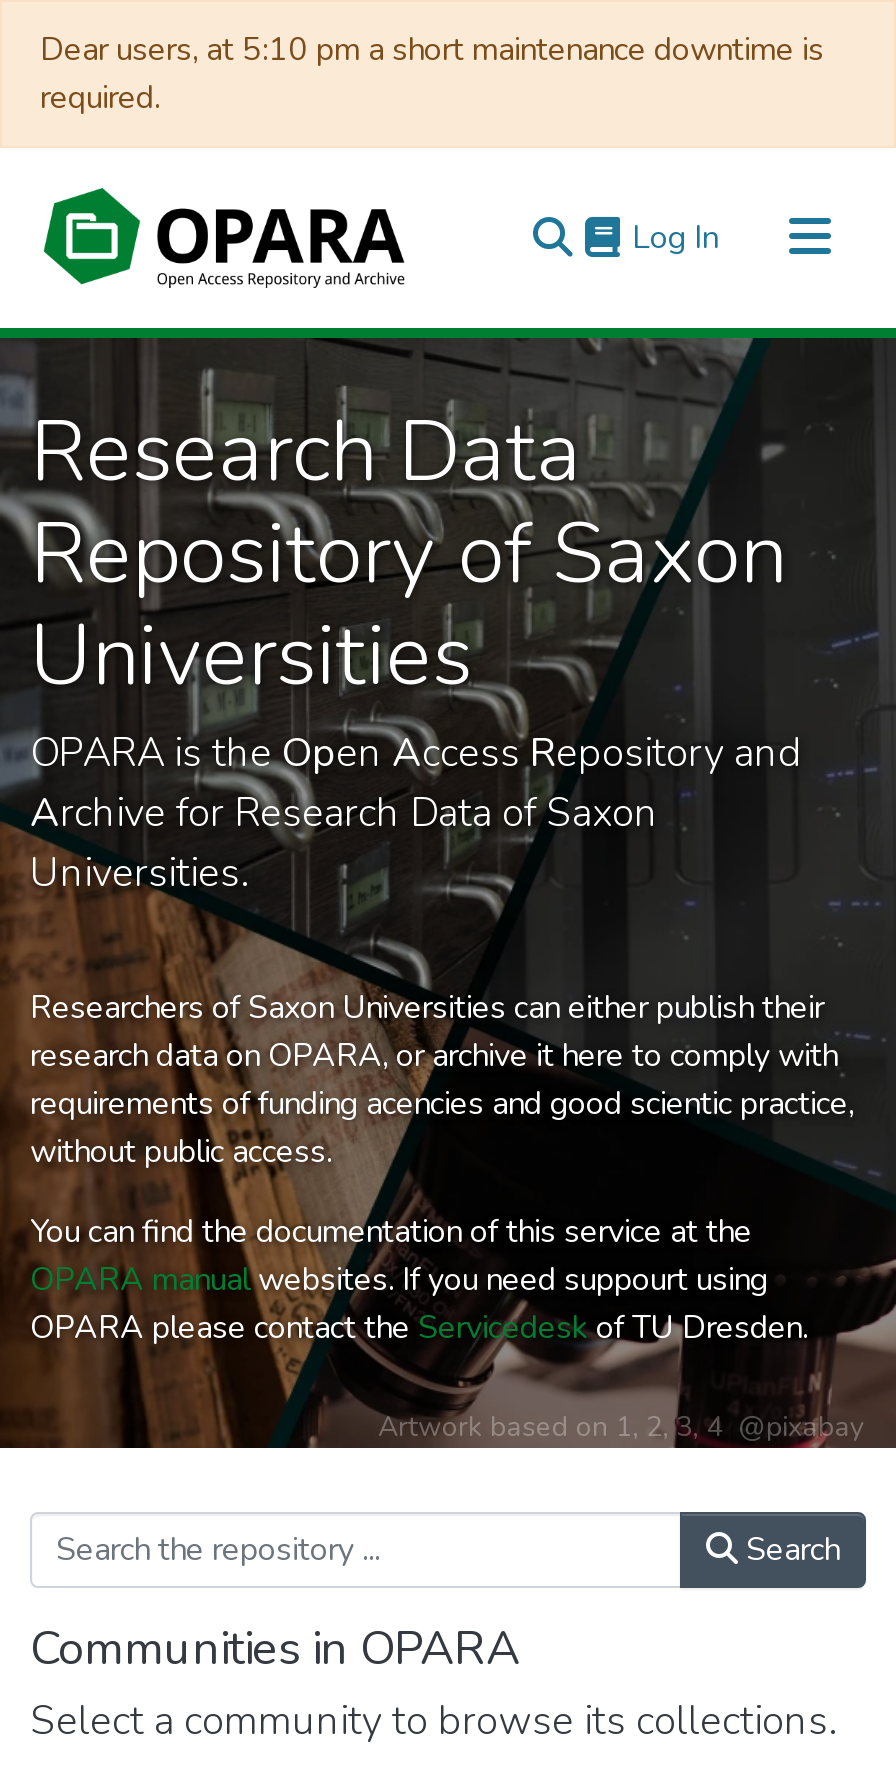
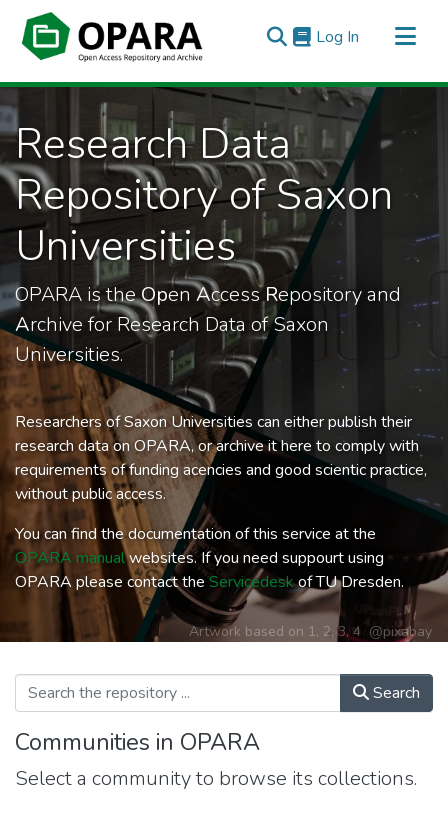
- Dear users, at 5:10 pm a short maintenance downtime is
- required.
